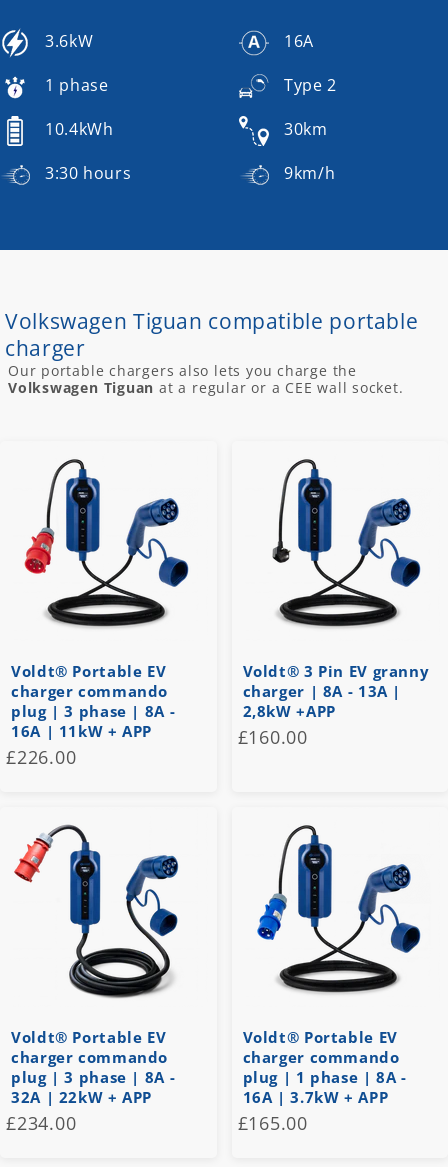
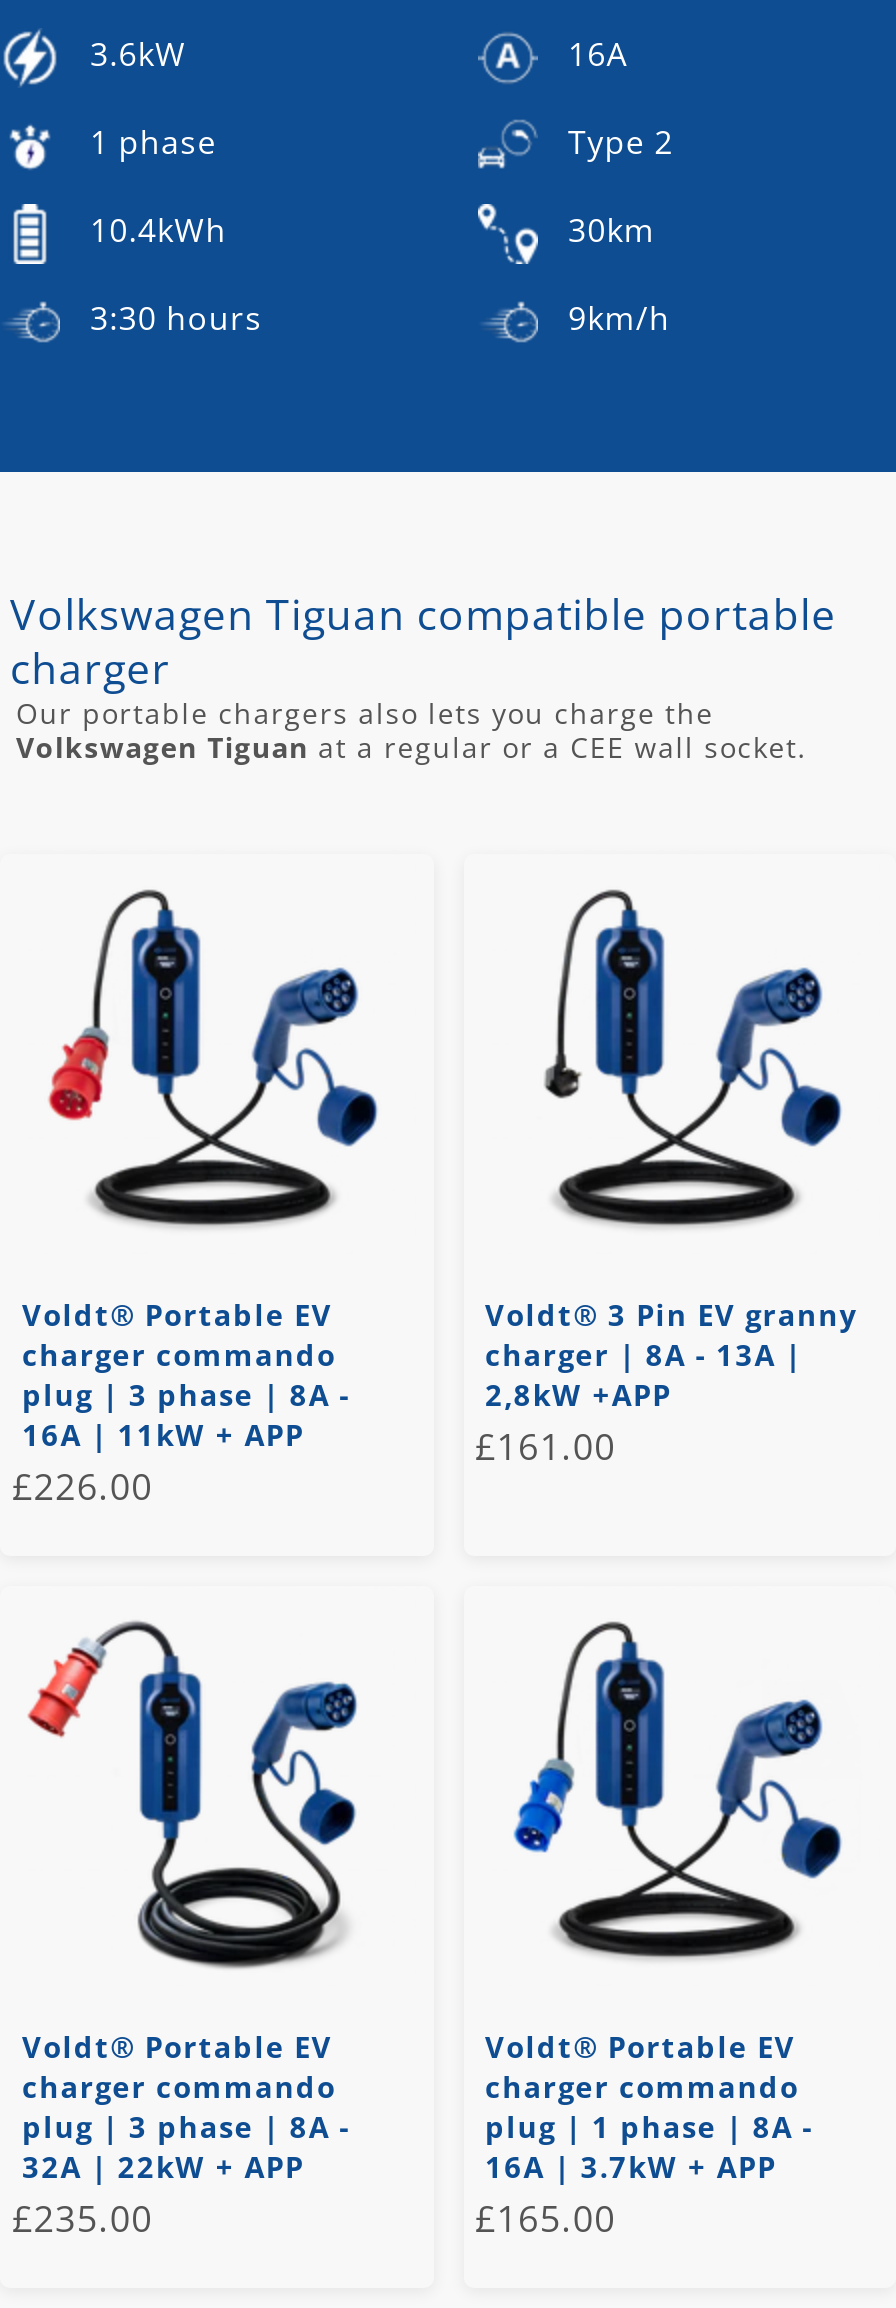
- £160.00
+ £161.00

- £234.00
+ £235.00
